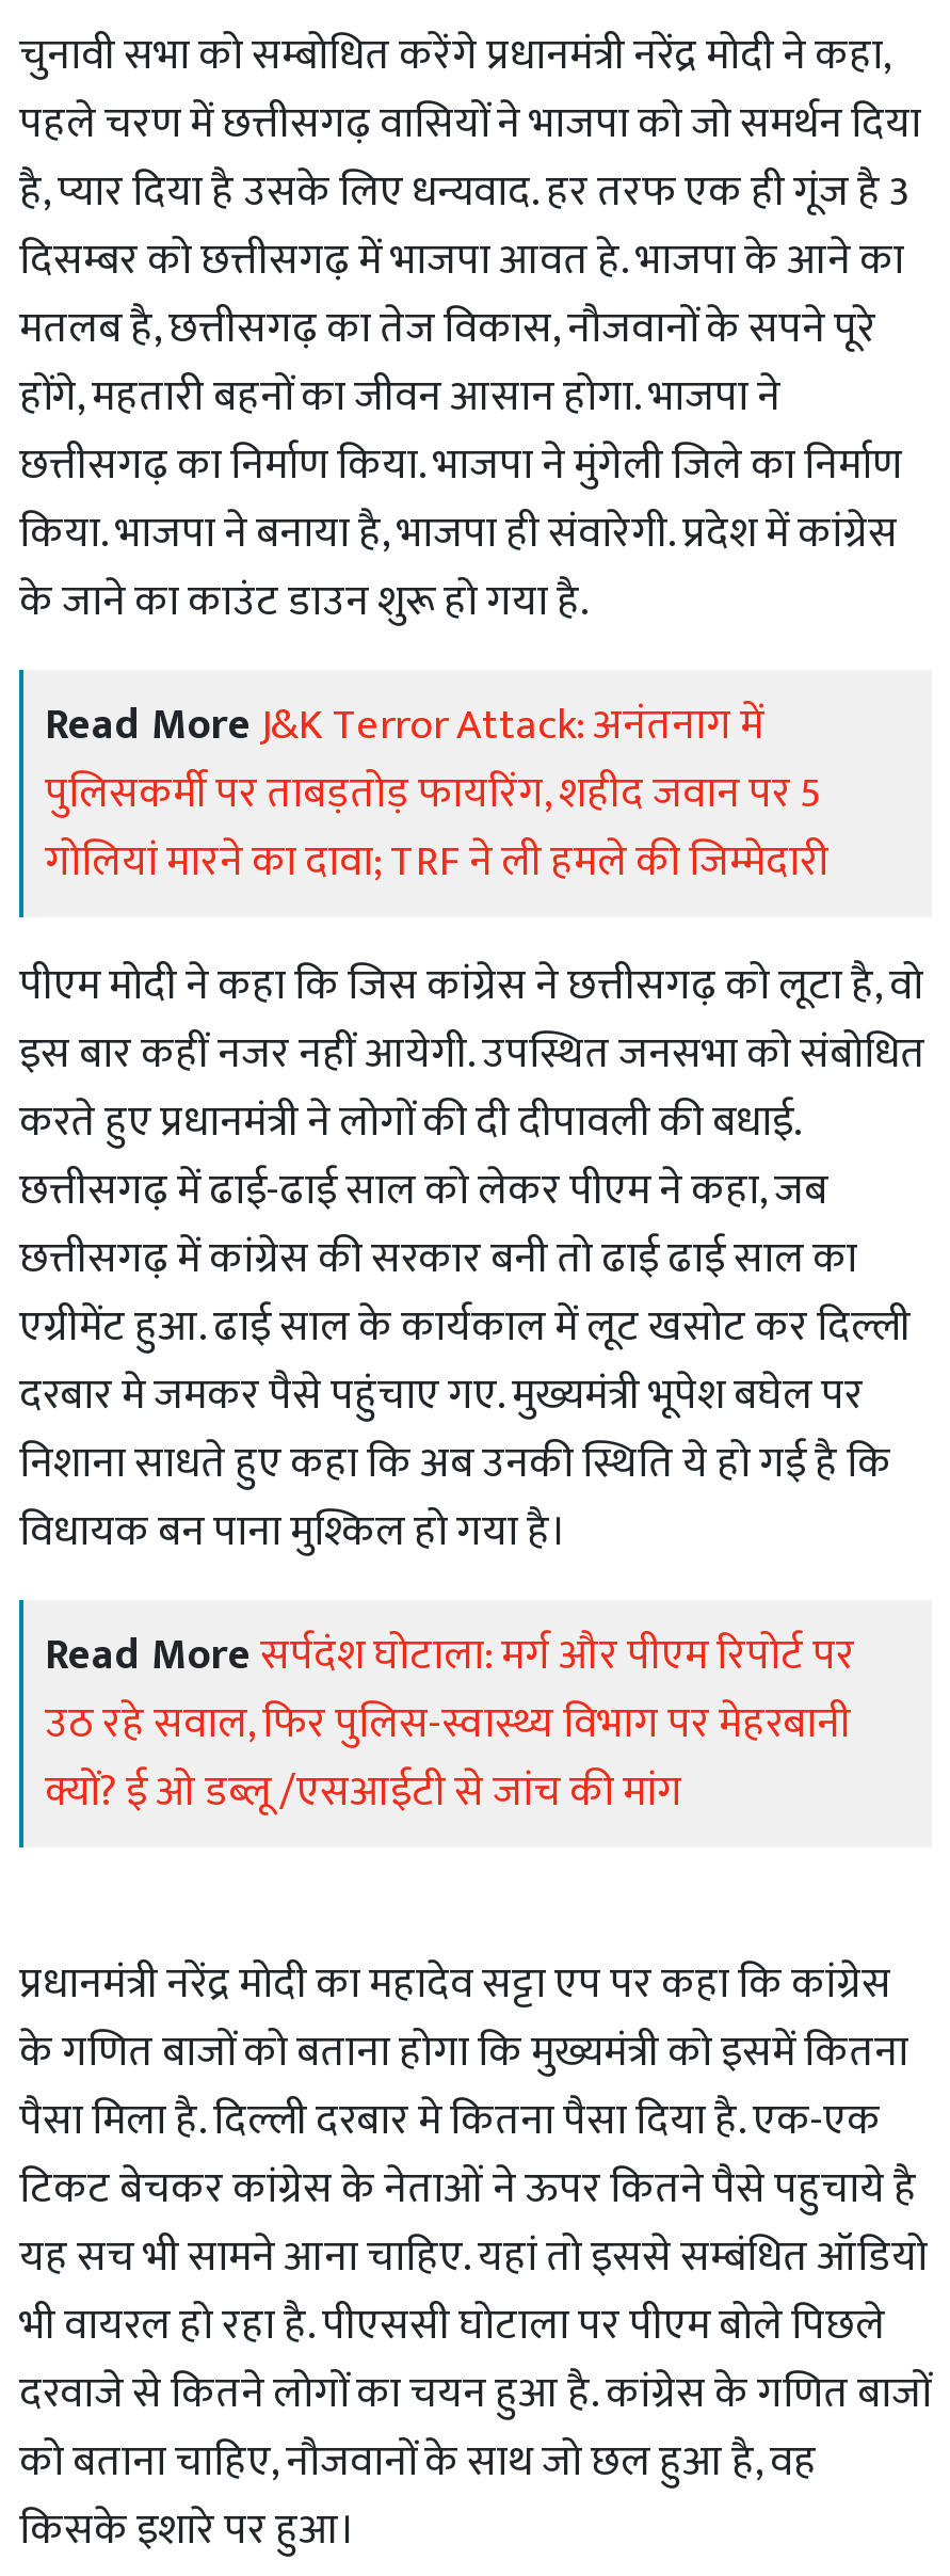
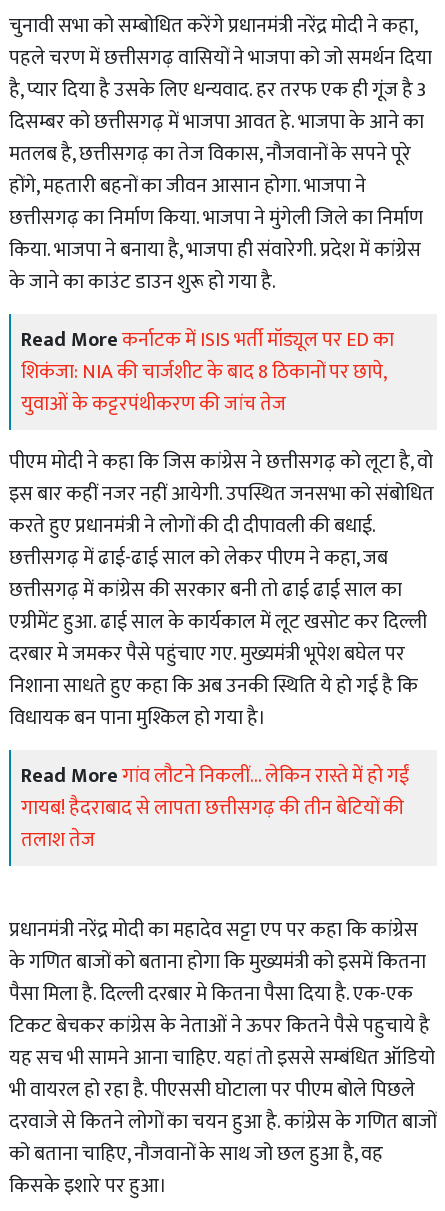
- Read More J&K Terror Attack: अनंतनाग में
- पुलिसकर्मी पर ताबड़तोड़ फायरिंग, शहीद जवान पर 5
- गोलियां मारने का दावा; TRF ने ली हमले की जिम्मेदारी
+ Read More कर्नाटक में ISIS भर्ती मॉड्यूल पर ED का
+ शिकंजा: NIA की चार्जशीट के बाद 8 ठिकानों पर छापे,
+ युवाओं के कट्टरपंथीकरण की जांच तेज

- Read More सर्पदंश घोटाला: मर्ग और पीएम रिपोर्ट पर
- उठ रहे सवाल, फिर पुलिस-स्वास्थ्य विभाग पर मेहरबानी
- क्यों? ई ओ डब्लू /एसआईटी से जांच की मांग
+ Read More गांव लौटने निकलीं... लेकिन रास्ते में हो गईं
+ गायब! हैदराबाद से लापता छत्तीसगढ़ की तीन बेटियों की
+ तलाश तेज
